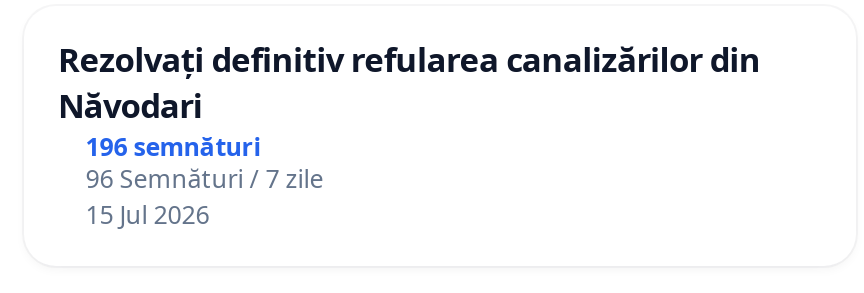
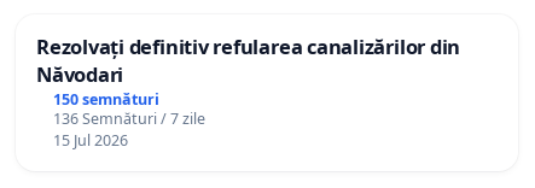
- 196 semnături
+ 150 semnături

- 96 Semnături / 7 zile
+ 136 Semnături / 7 zile
